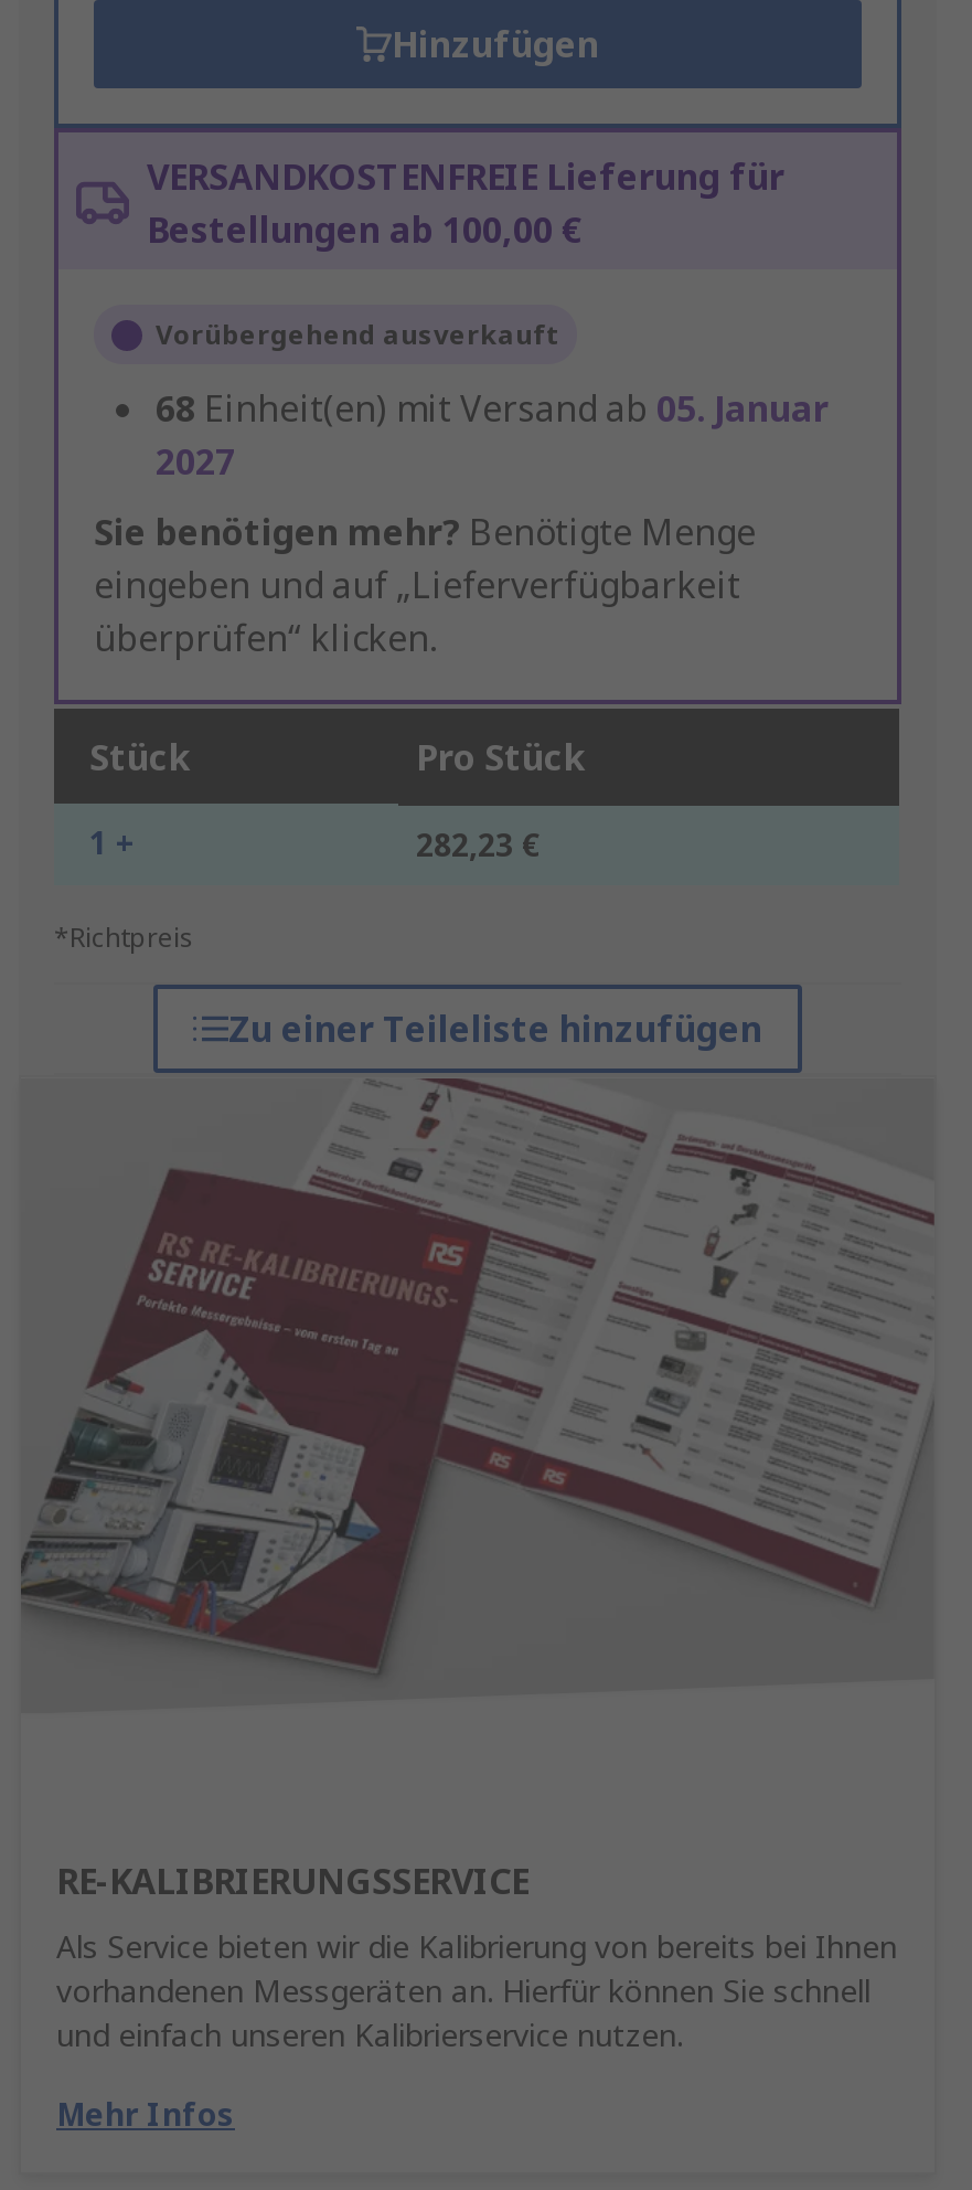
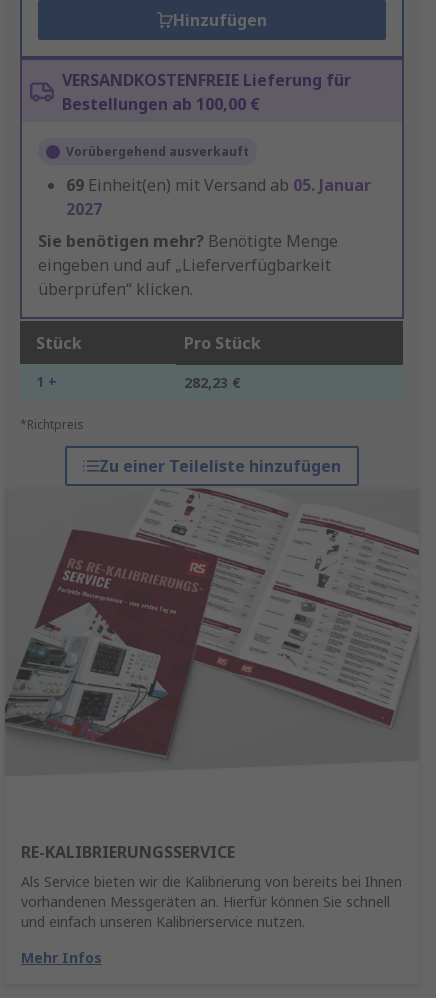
- 68 Einheit(en) mit Versand ab 05. Januar
+ 69 Einheit(en) mit Versand ab 05. Januar
